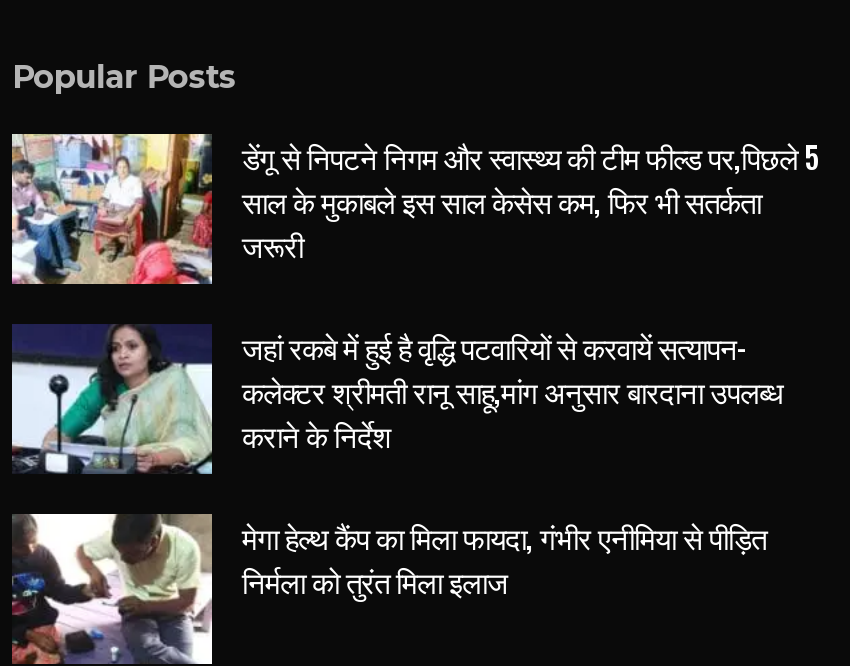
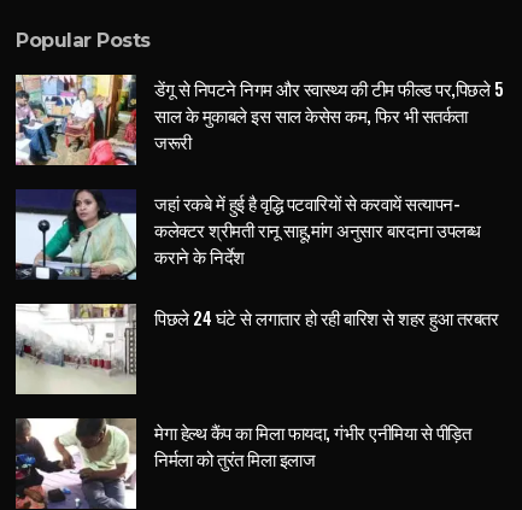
+ [image]
+ पिछले 24 घंटे से लगातार हो रही बारिश से शहर हुआ तरबतर
